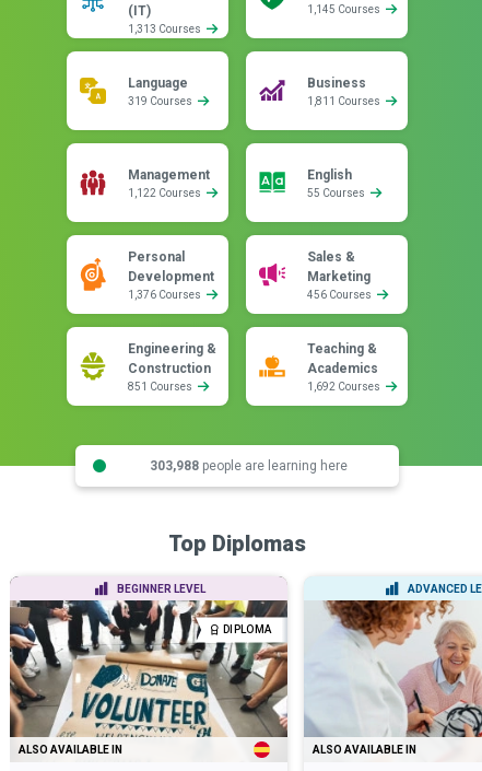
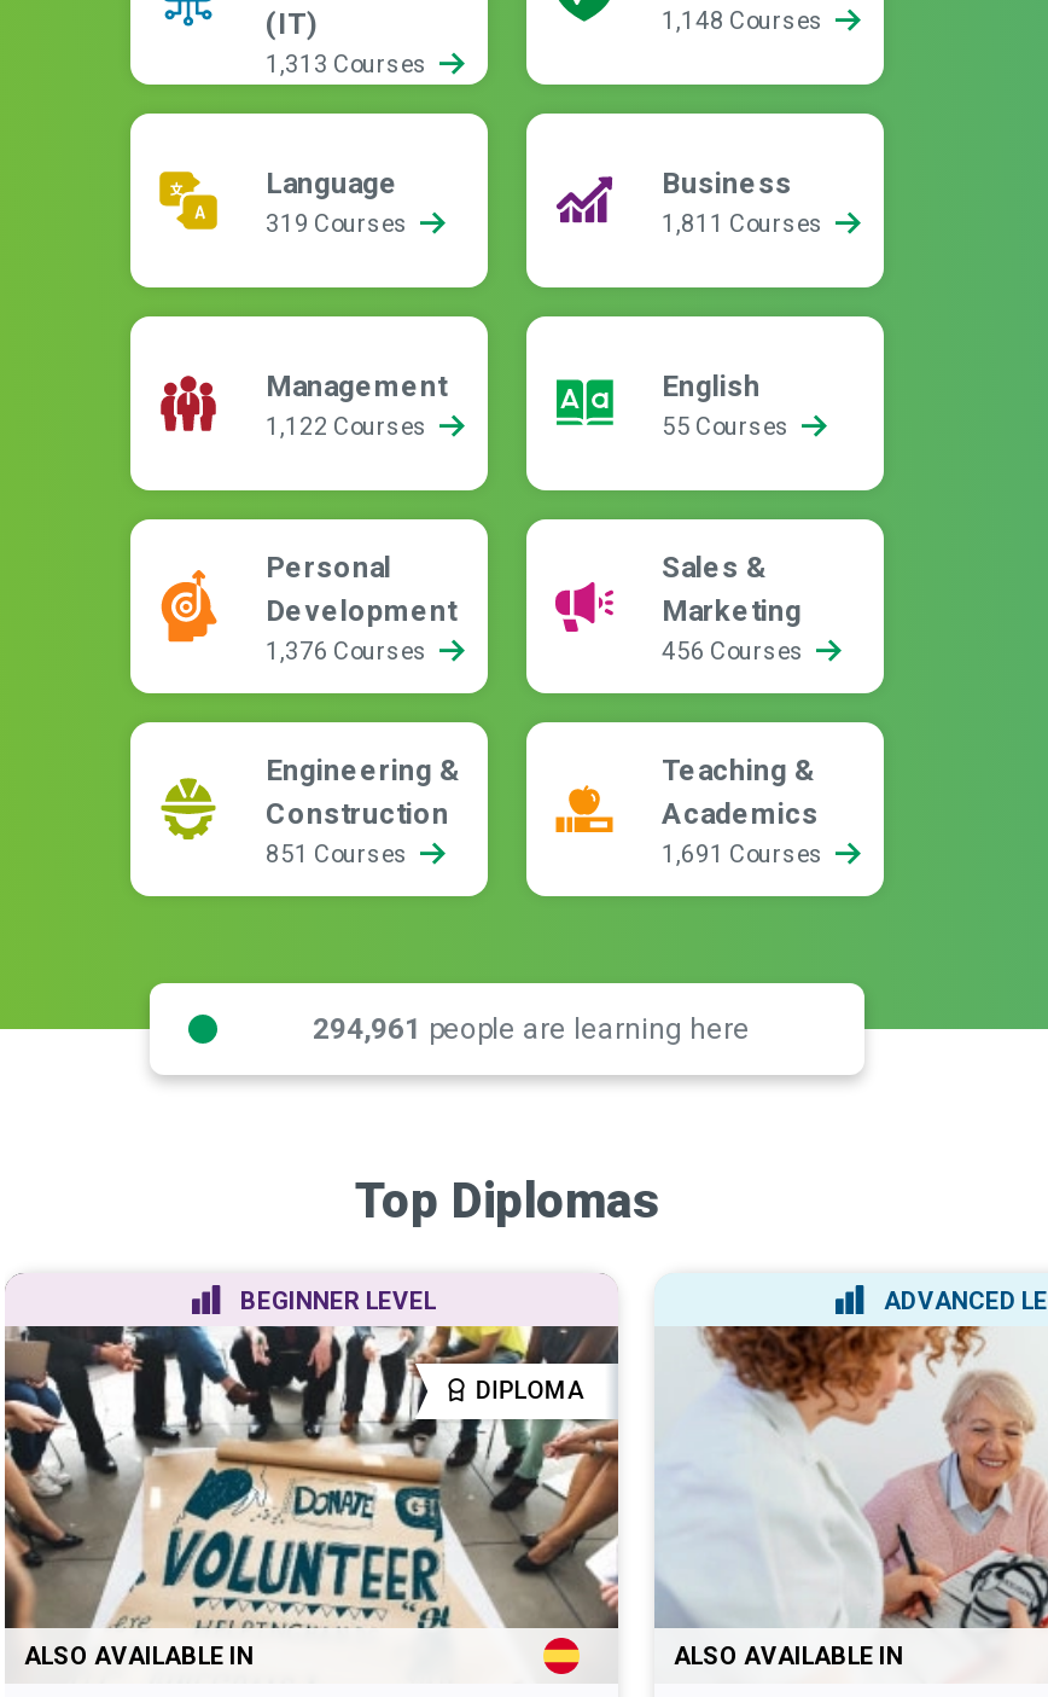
- 1,145 Courses
+ 1,148 Courses

- 1,692 Courses
+ 1,691 Courses

- 303,988 people are learning here
+ 294,961 people are learning here
